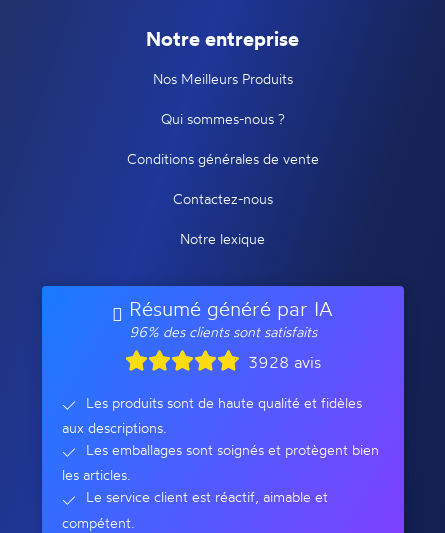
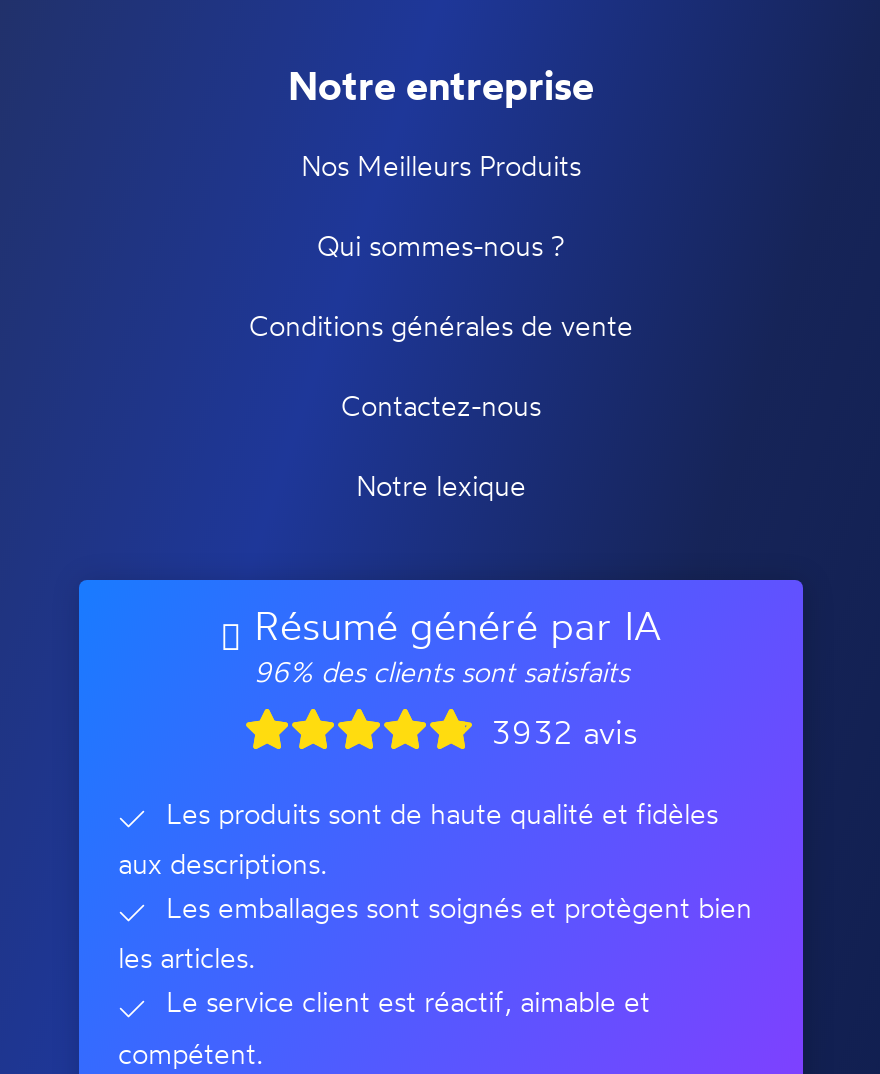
- 3928 avis
+ 3932 avis
